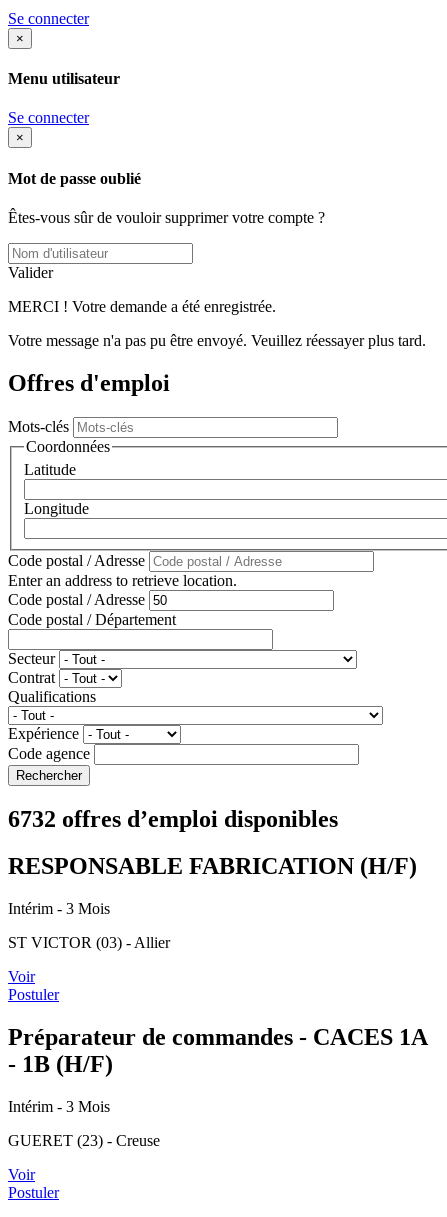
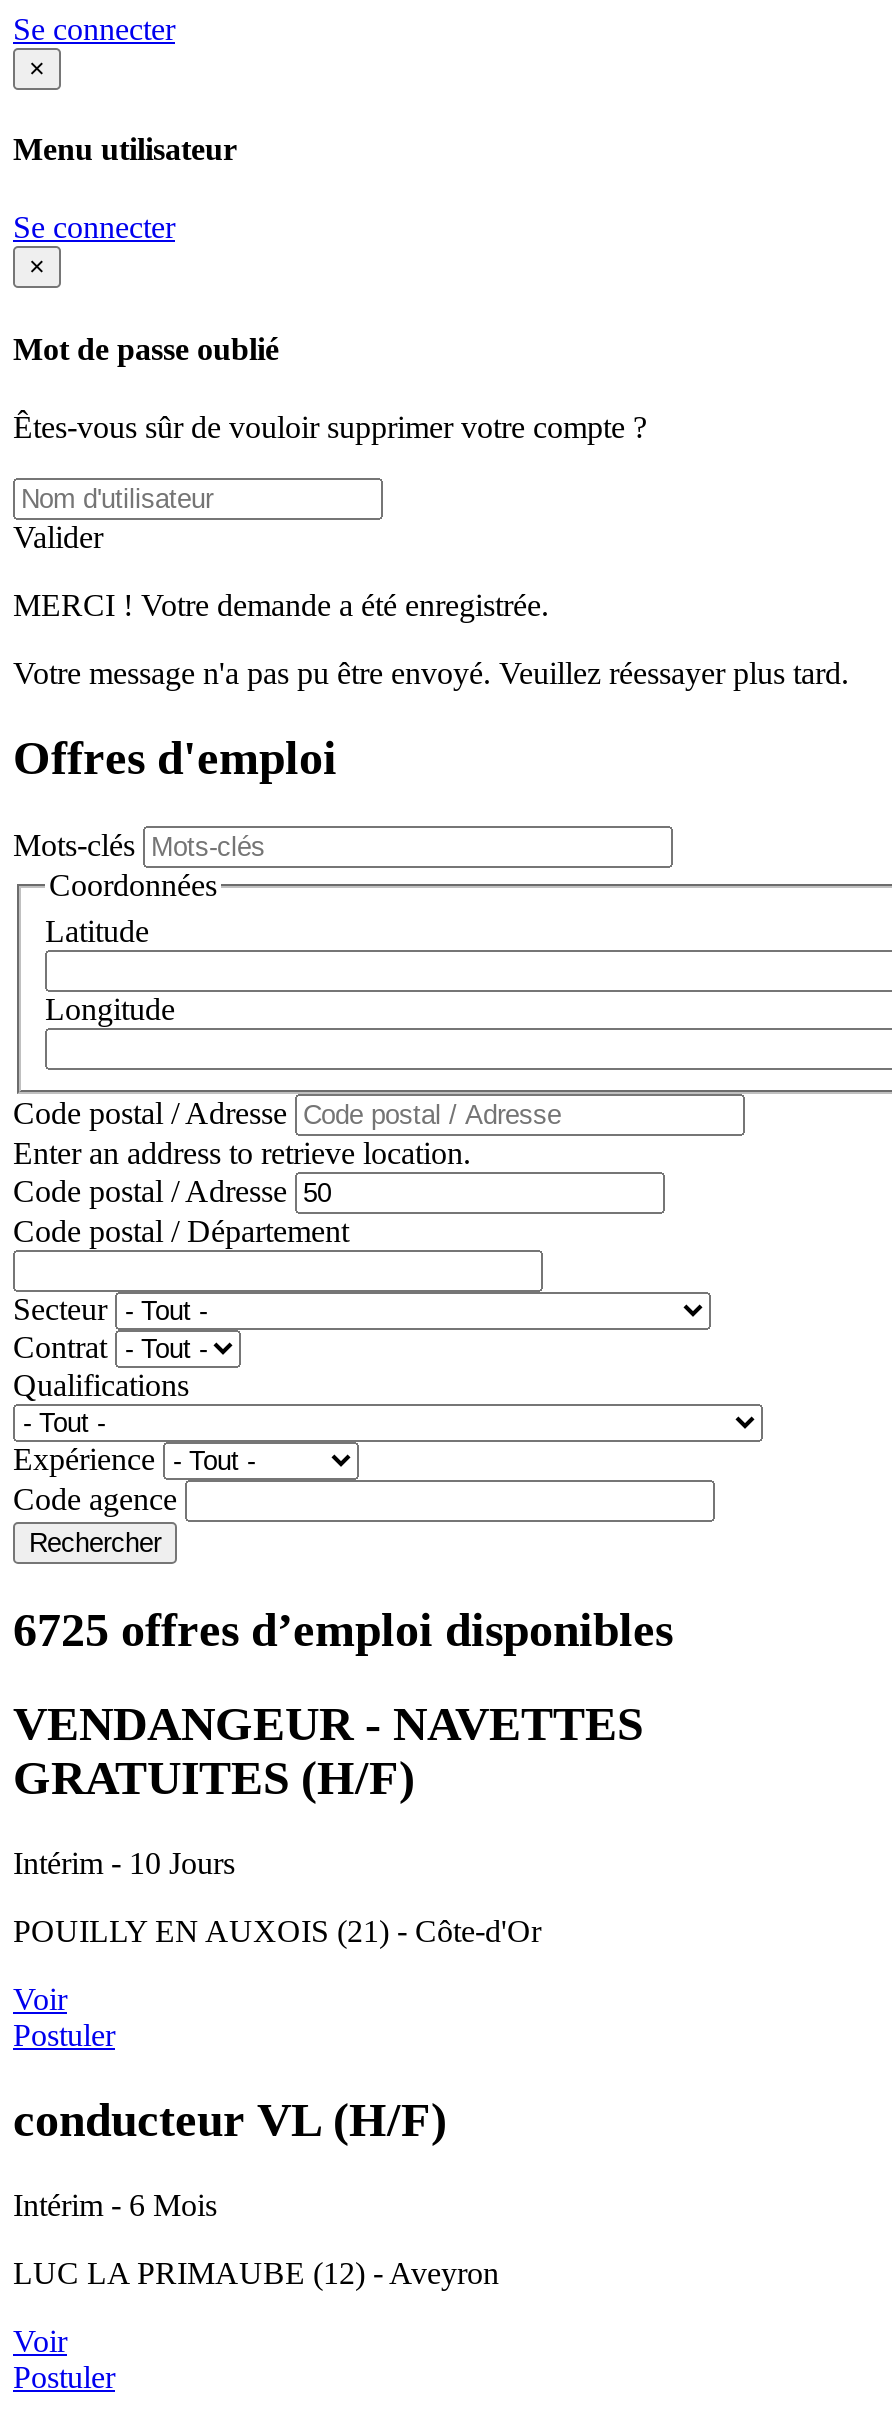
- 6732 offres d’emploi disponibles
+ 6725 offres d’emploi disponibles

- RESPONSABLE FABRICATION (H/F)
+ VENDANGEUR - NAVETTES
+ GRATUITES (H/F)

- Intérim - 3 Mois
+ Intérim - 10 Jours

- ST VICTOR (03) - Allier
+ POUILLY EN AUXOIS (21) - Côte-d'Or

moved down: Voir | Postuler

- Préparateur de commandes - CACES 1A
- - 1B (H/F)
+ conducteur VL (H/F)

- Intérim - 3 Mois
+ Intérim - 6 Mois

- GUERET (23) - Creuse
+ LUC LA PRIMAUBE (12) - Aveyron
